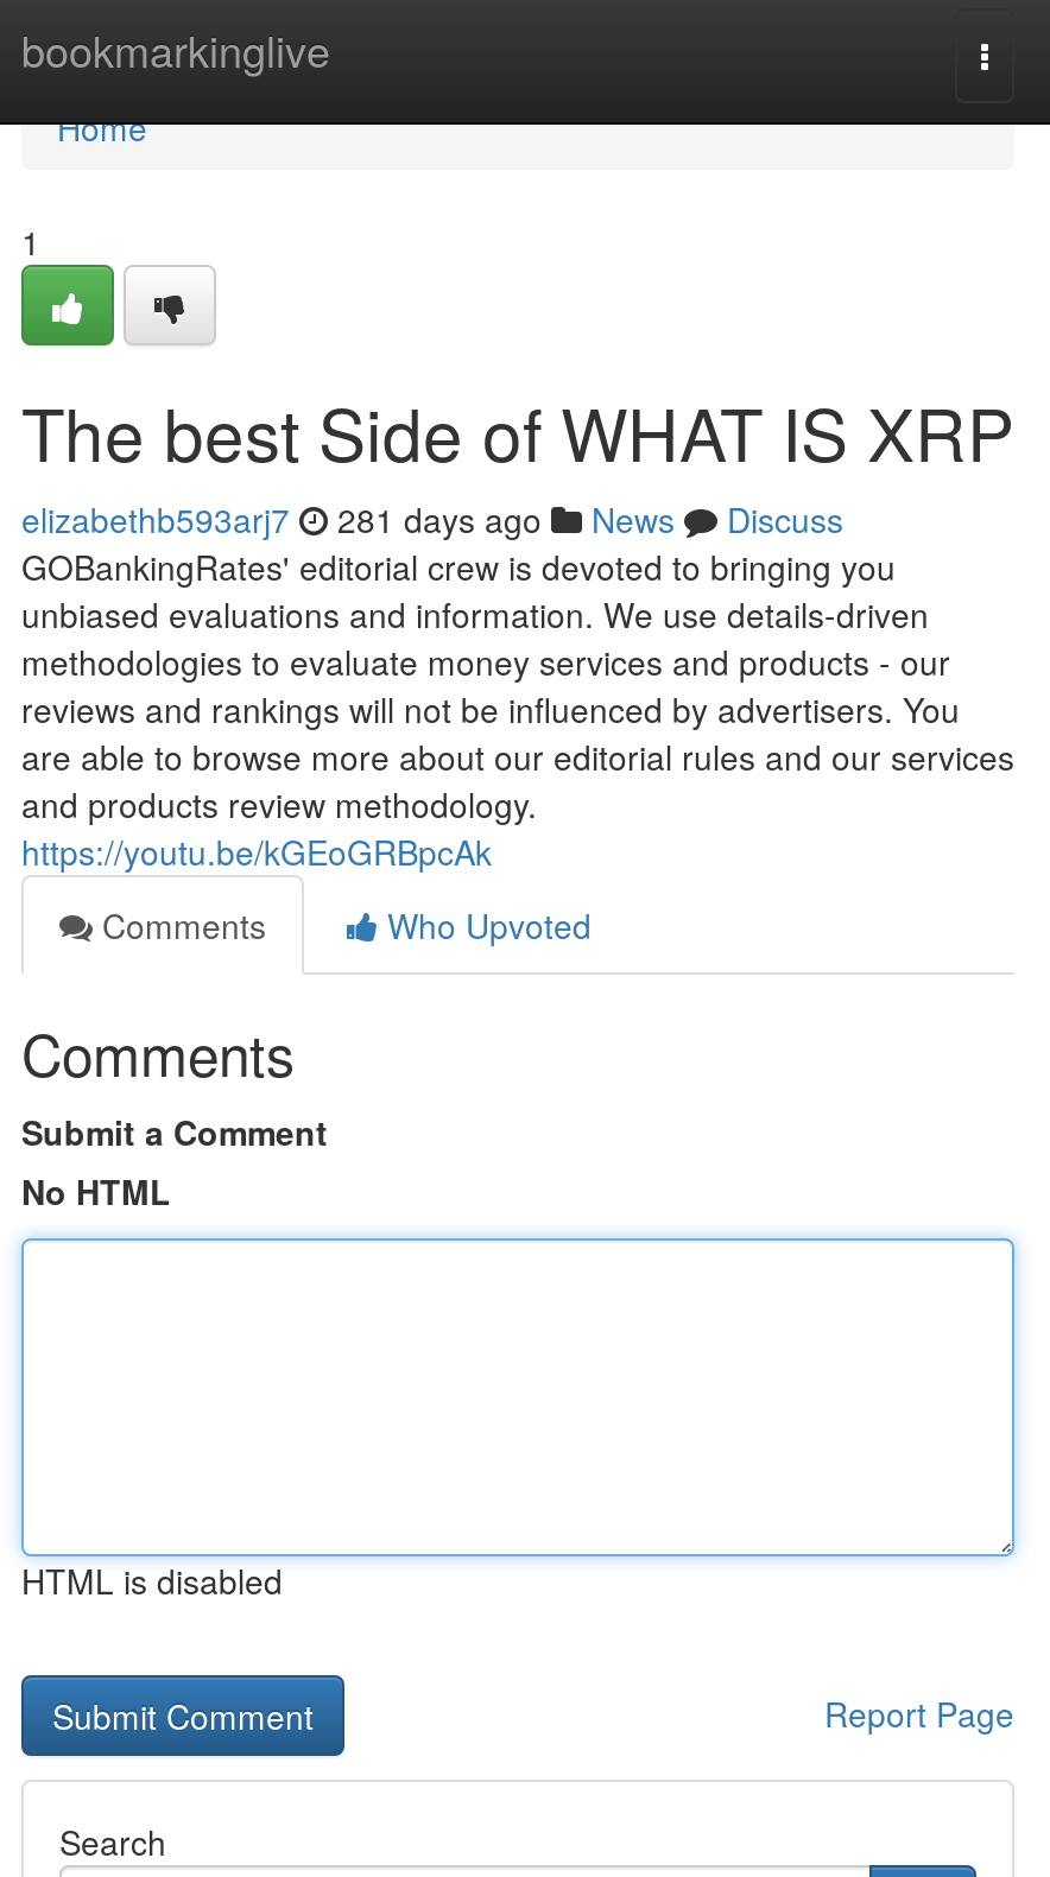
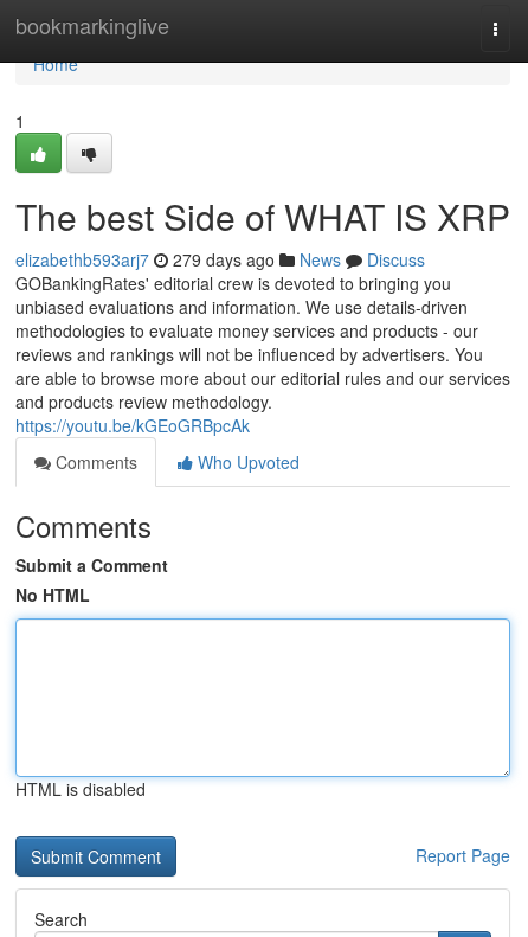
- elizabethb593arj7 281 days ago News Discuss
+ elizabethb593arj7 279 days ago News Discuss
